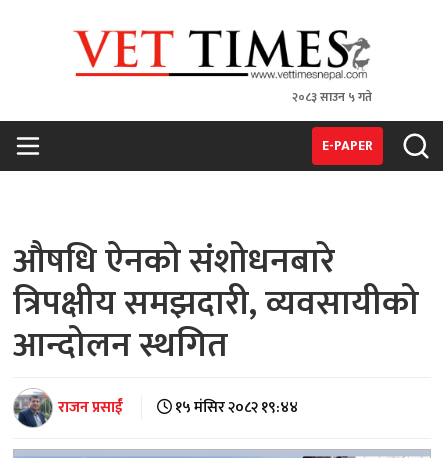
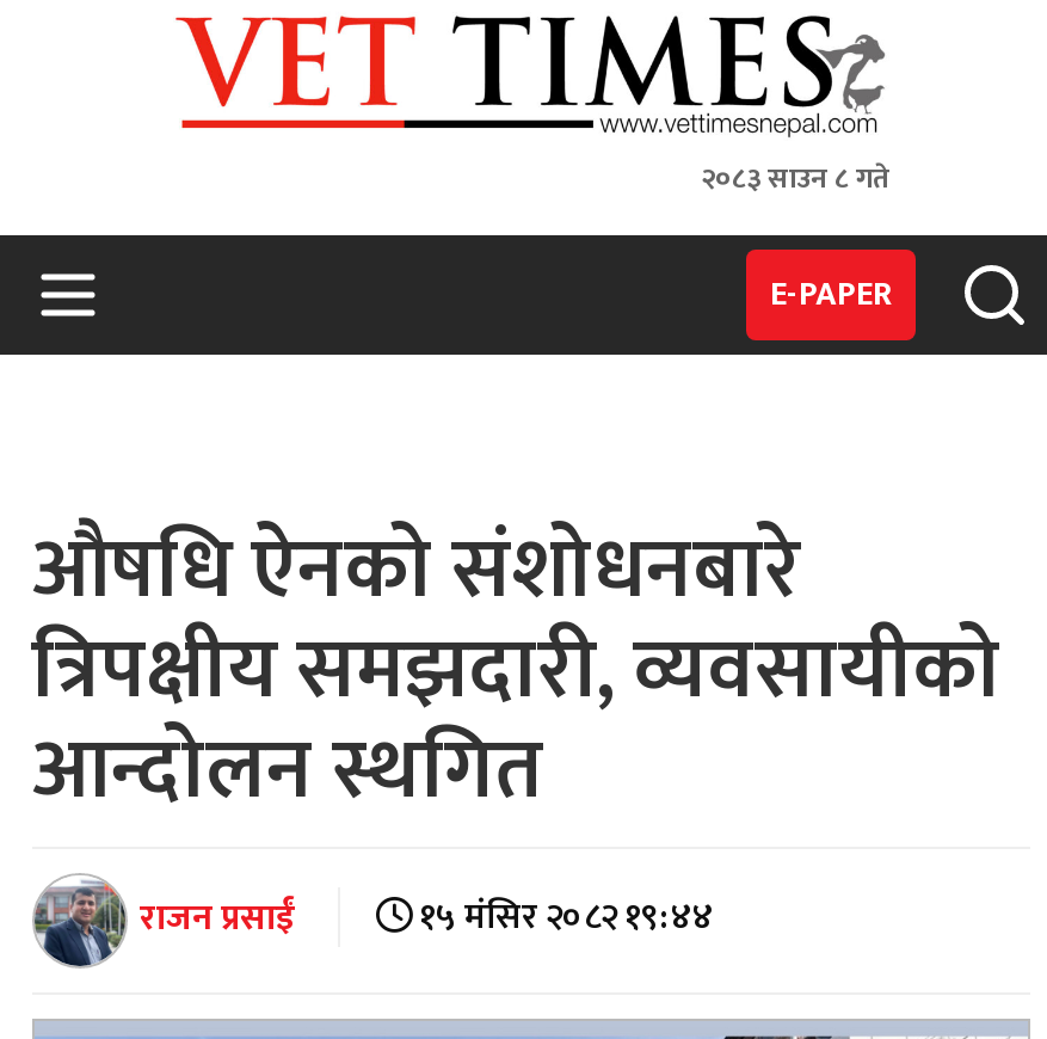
- २०८३ साउन ५ गते
+ २०८३ साउन ८ गते
